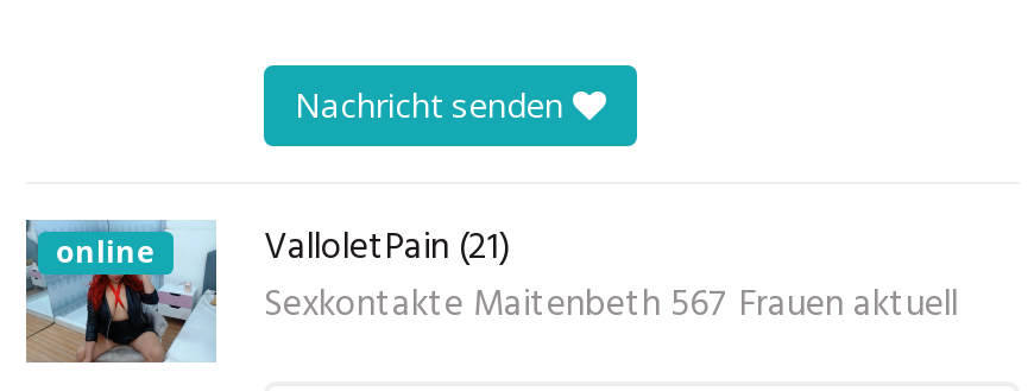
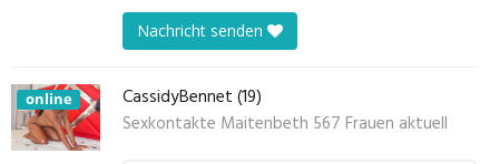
- [image]
- ValloletPain (21)
+ [image]
+ CassidyBennet (19)
